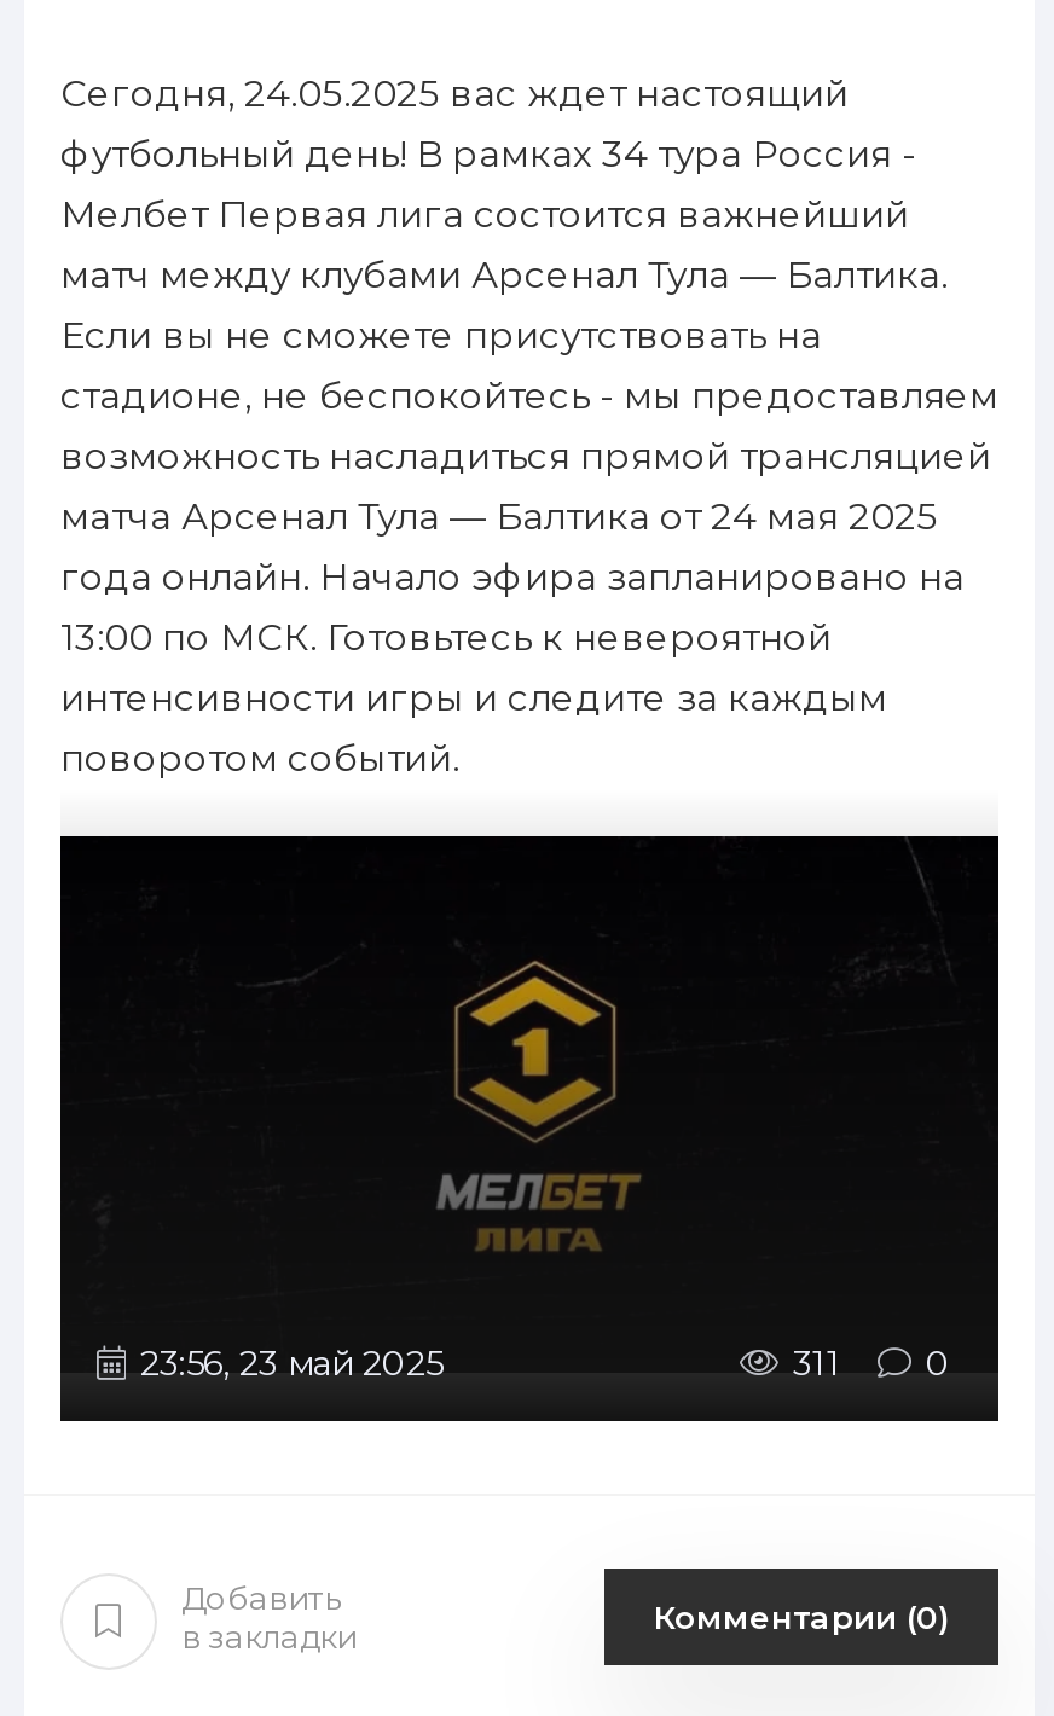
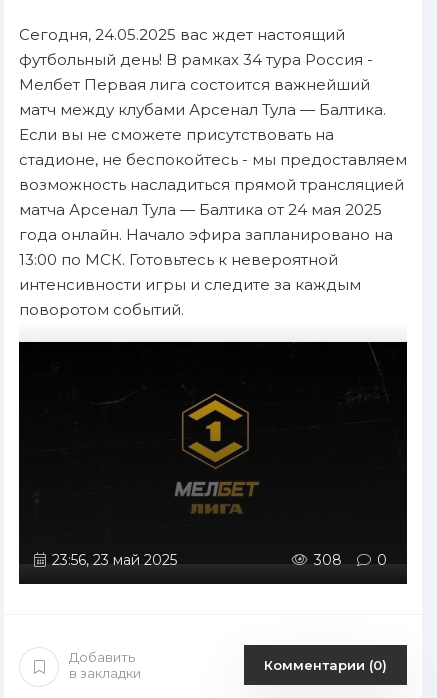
- 311
+ 308
